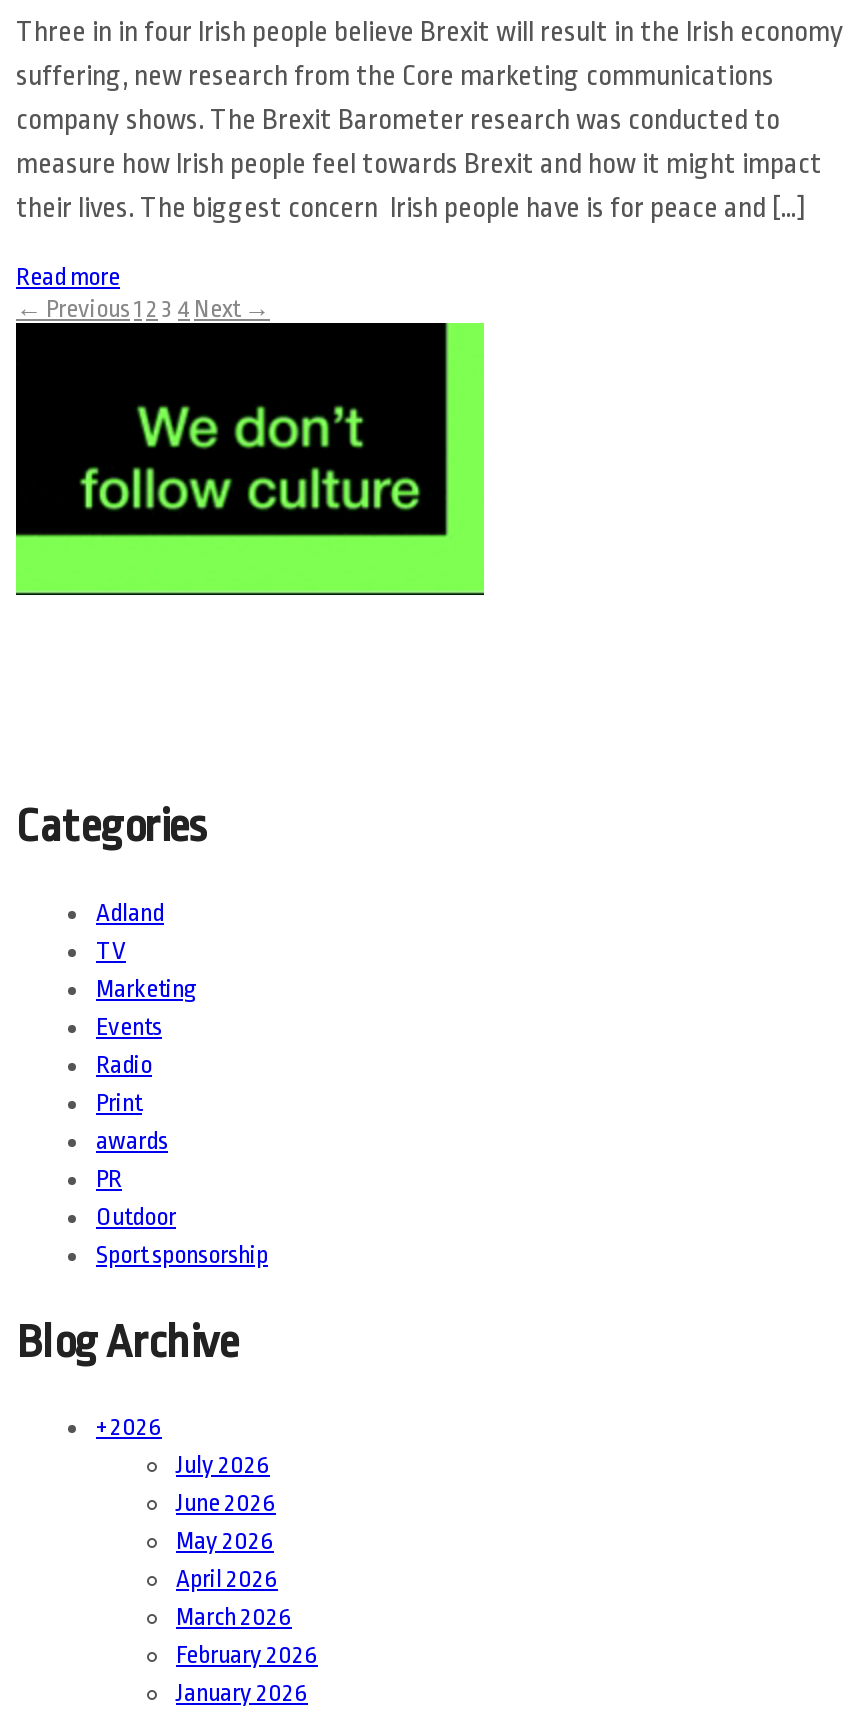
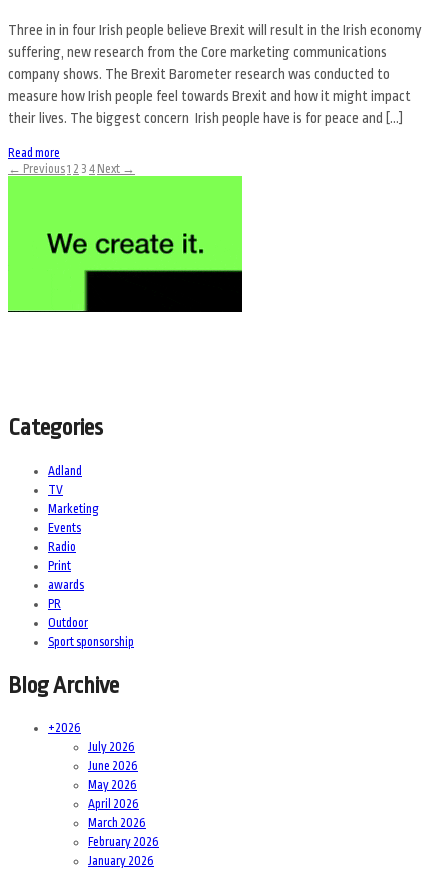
- [image]
+ [image]
